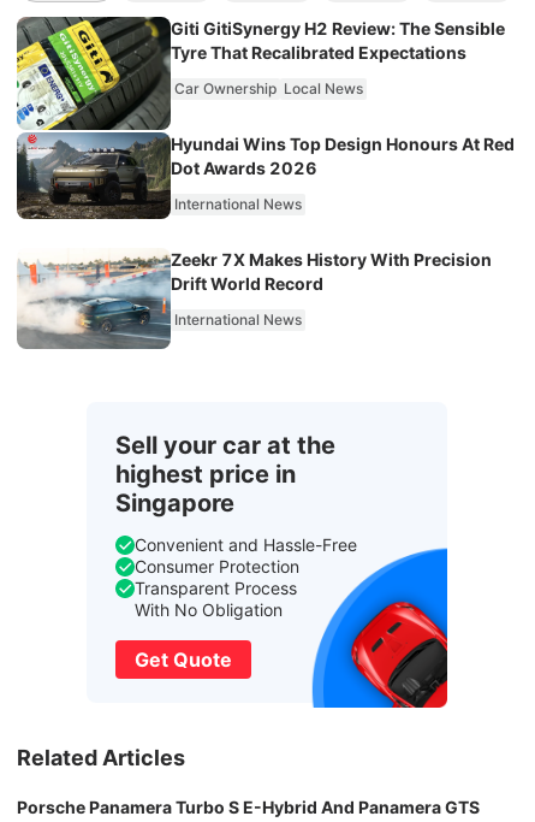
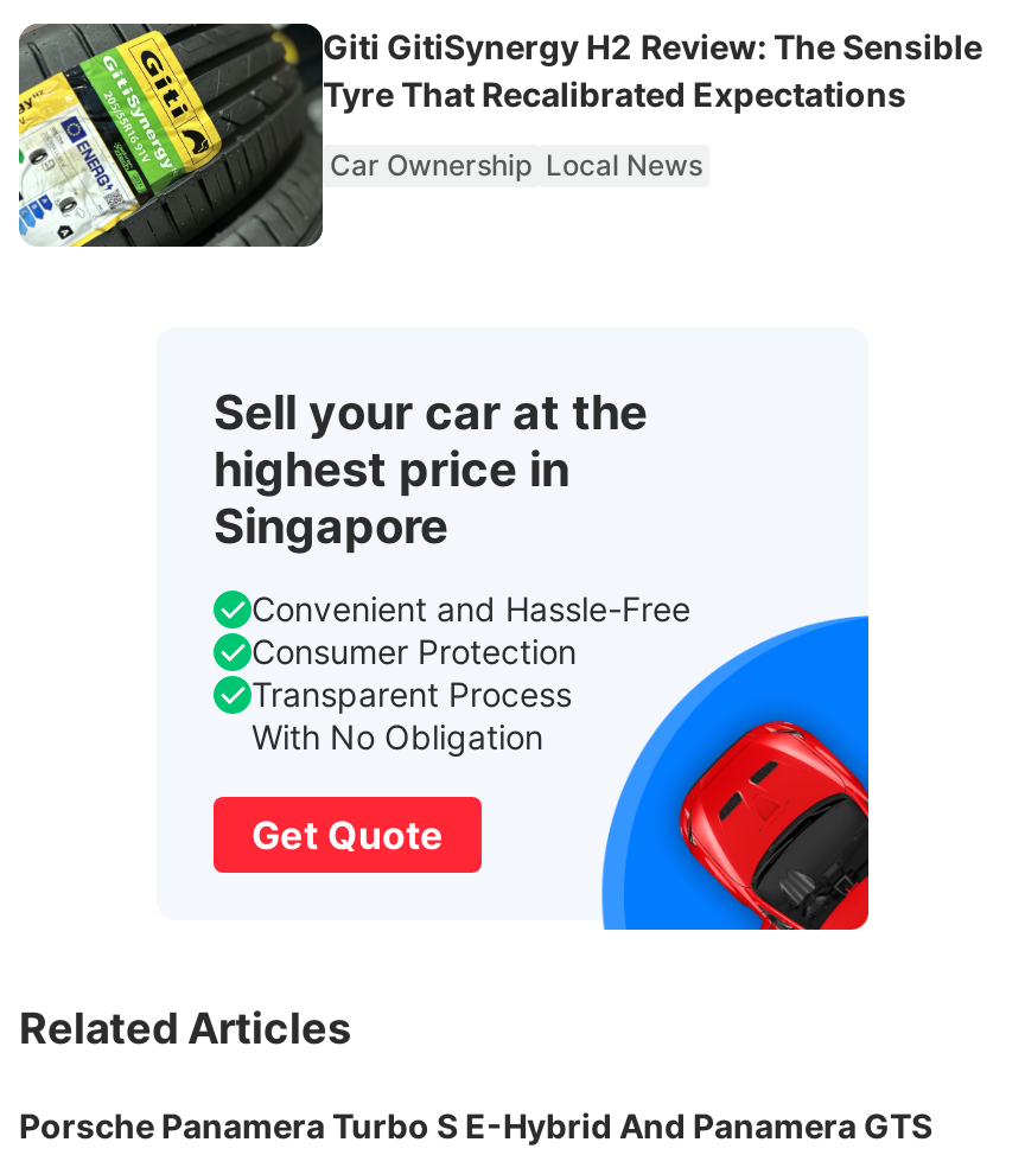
- [image]
- Hyundai Wins Top Design Honours At Red
- Dot Awards 2026
- International News
- Zeekr 7X Makes History With Precision
- Drift World Record
- International News

- [image]
